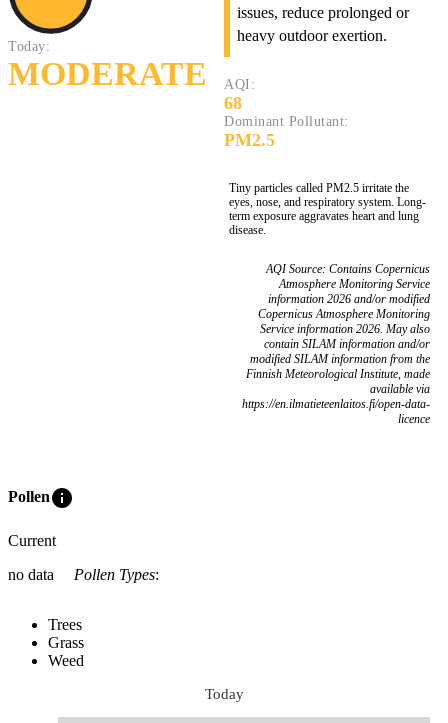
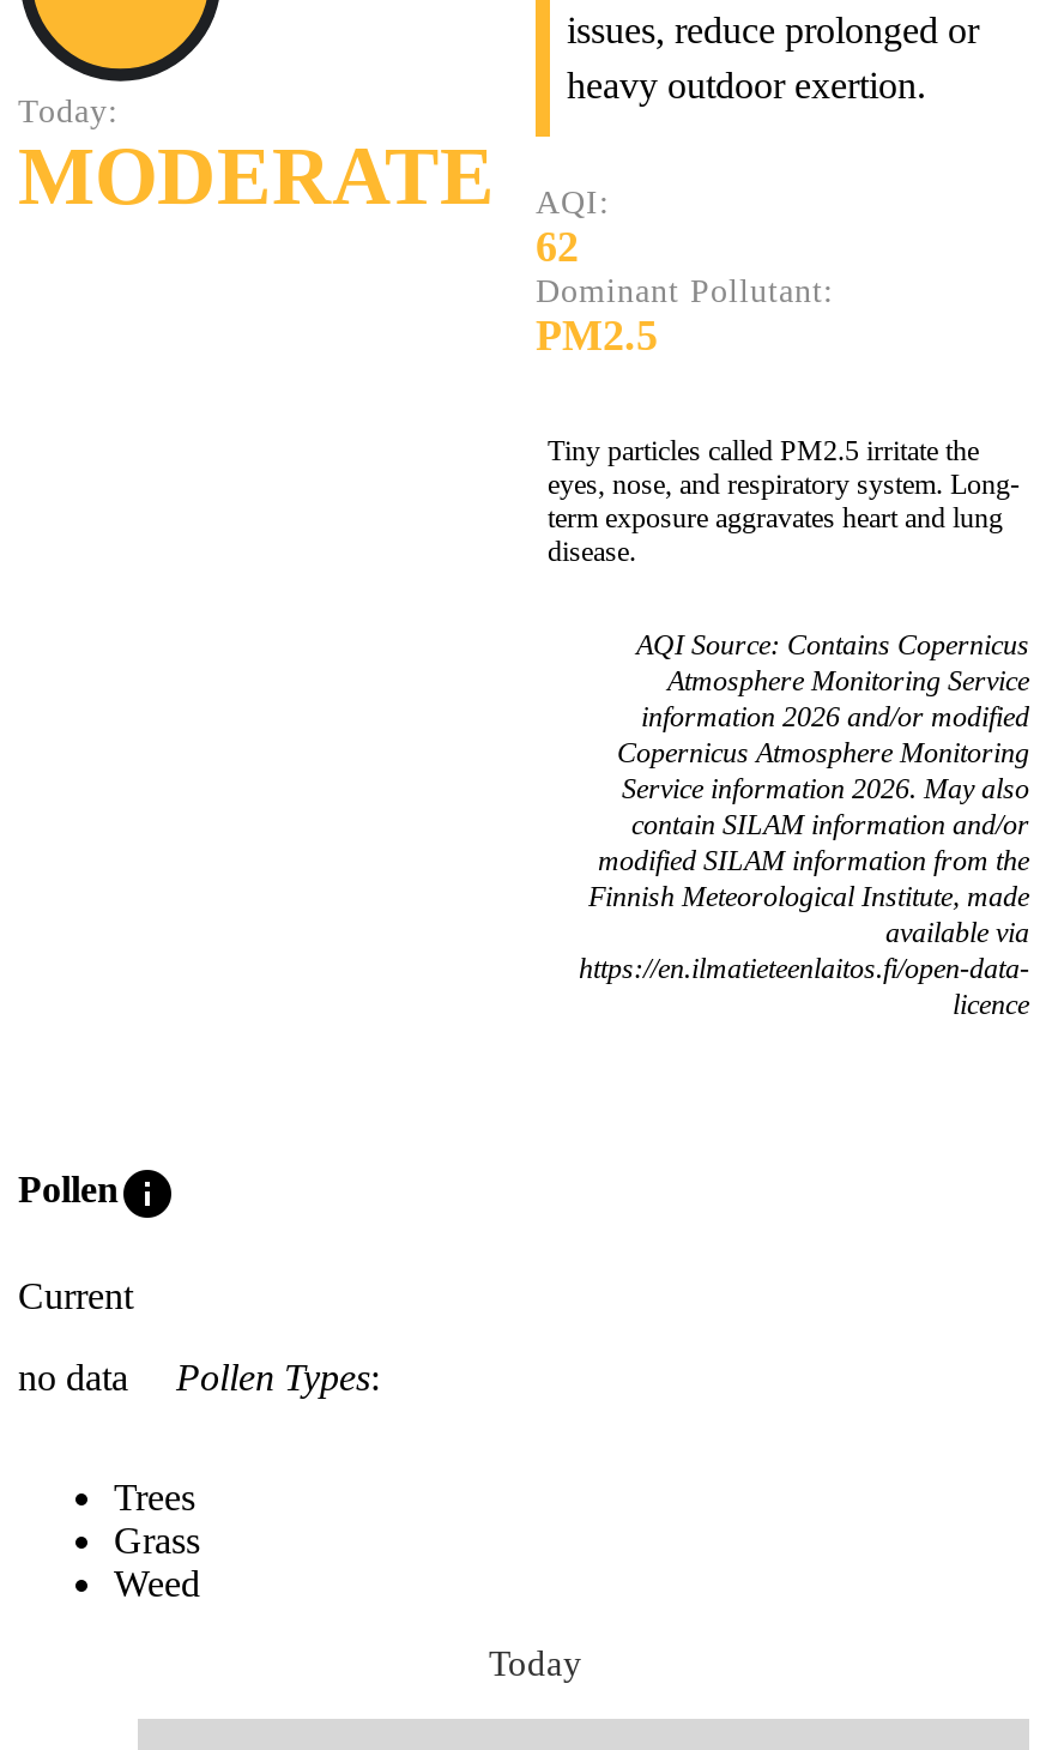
- 68
+ 62
